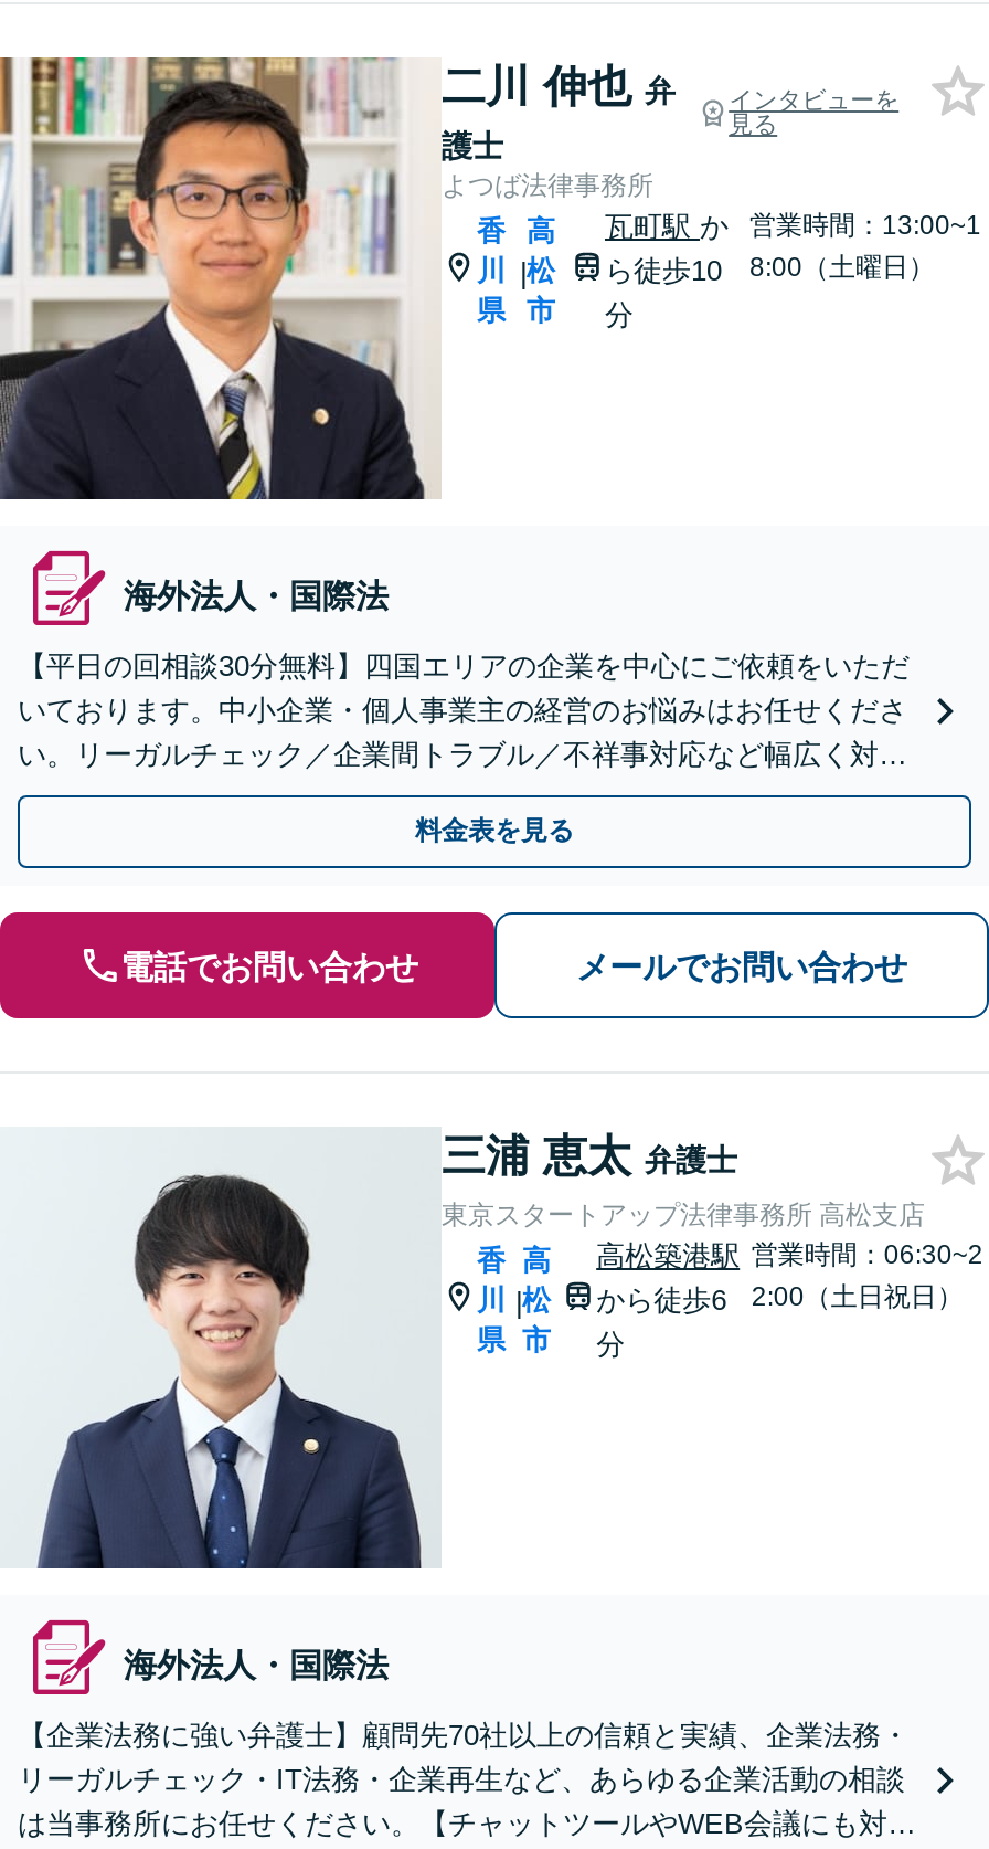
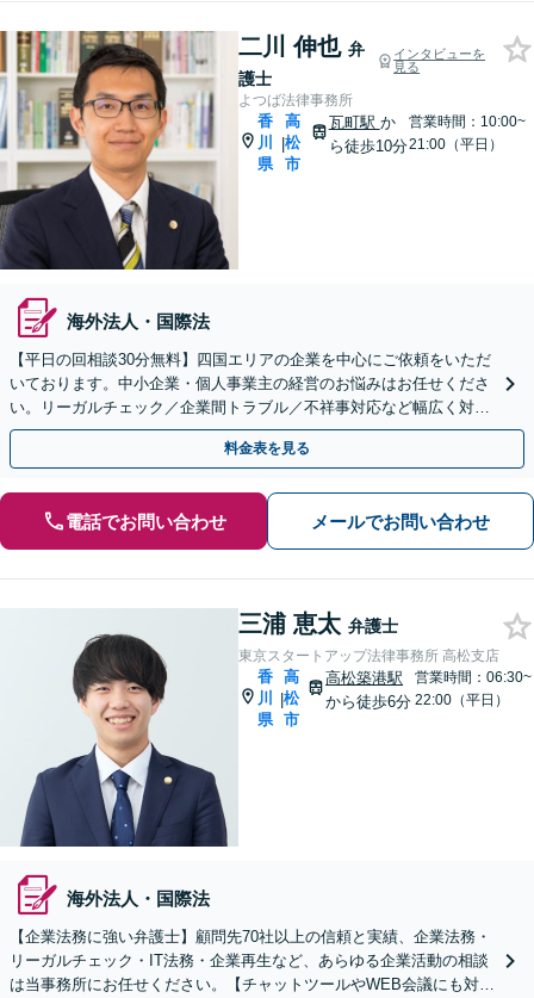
- 営業時間：13:00~1
- 8:00（土曜日）
+ 営業時間：10:00~
+ 21:00（平日）

- 営業時間：06:30~2
- 2:00（土日祝日）
+ 営業時間：06:30~
+ 22:00（平日）
